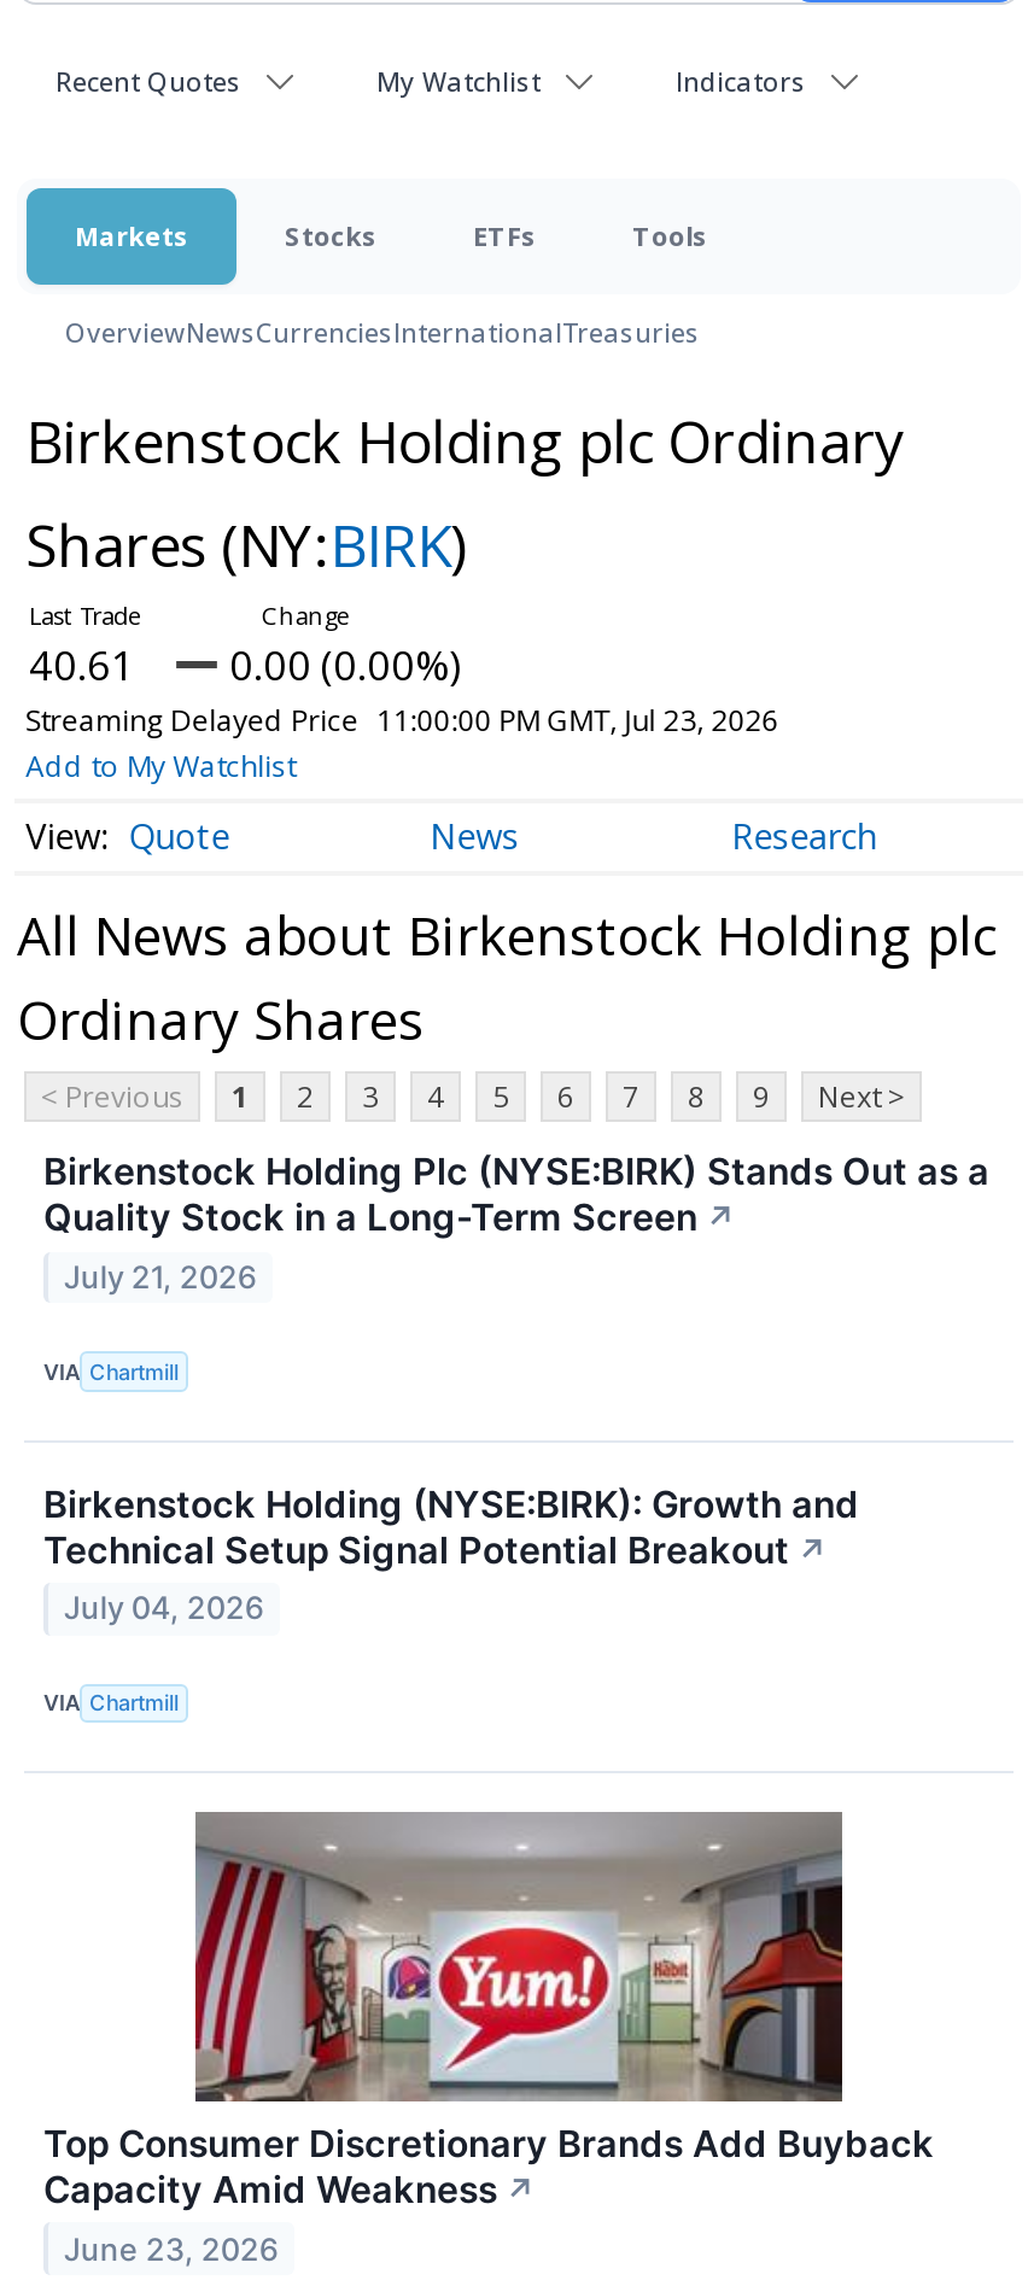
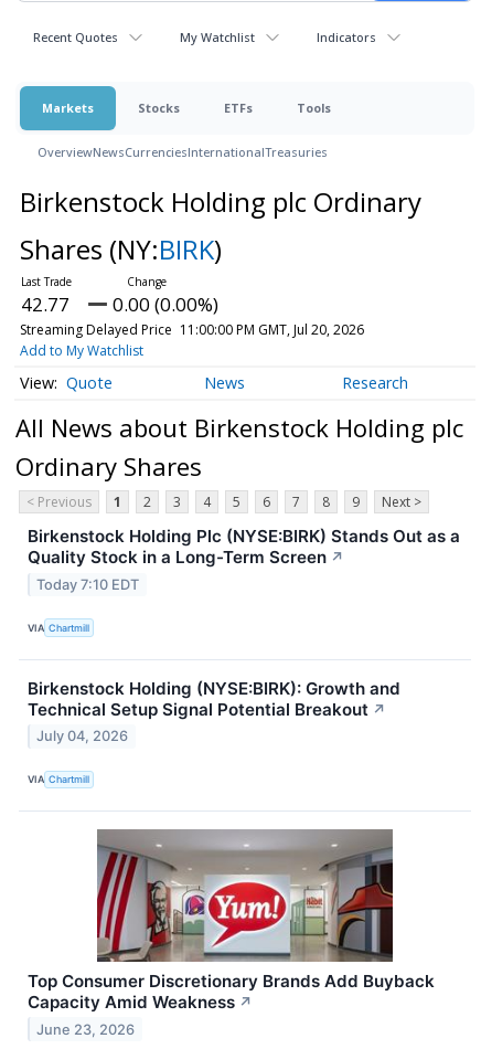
- 40.61 0.00 (0.00%)
+ 42.77 0.00 (0.00%)

- Streaming Delayed Price 11:00:00 PM GMT, Jul 23, 2026
+ Streaming Delayed Price 11:00:00 PM GMT, Jul 20, 2026

- July 21, 2026
+ Today 7:10 EDT
